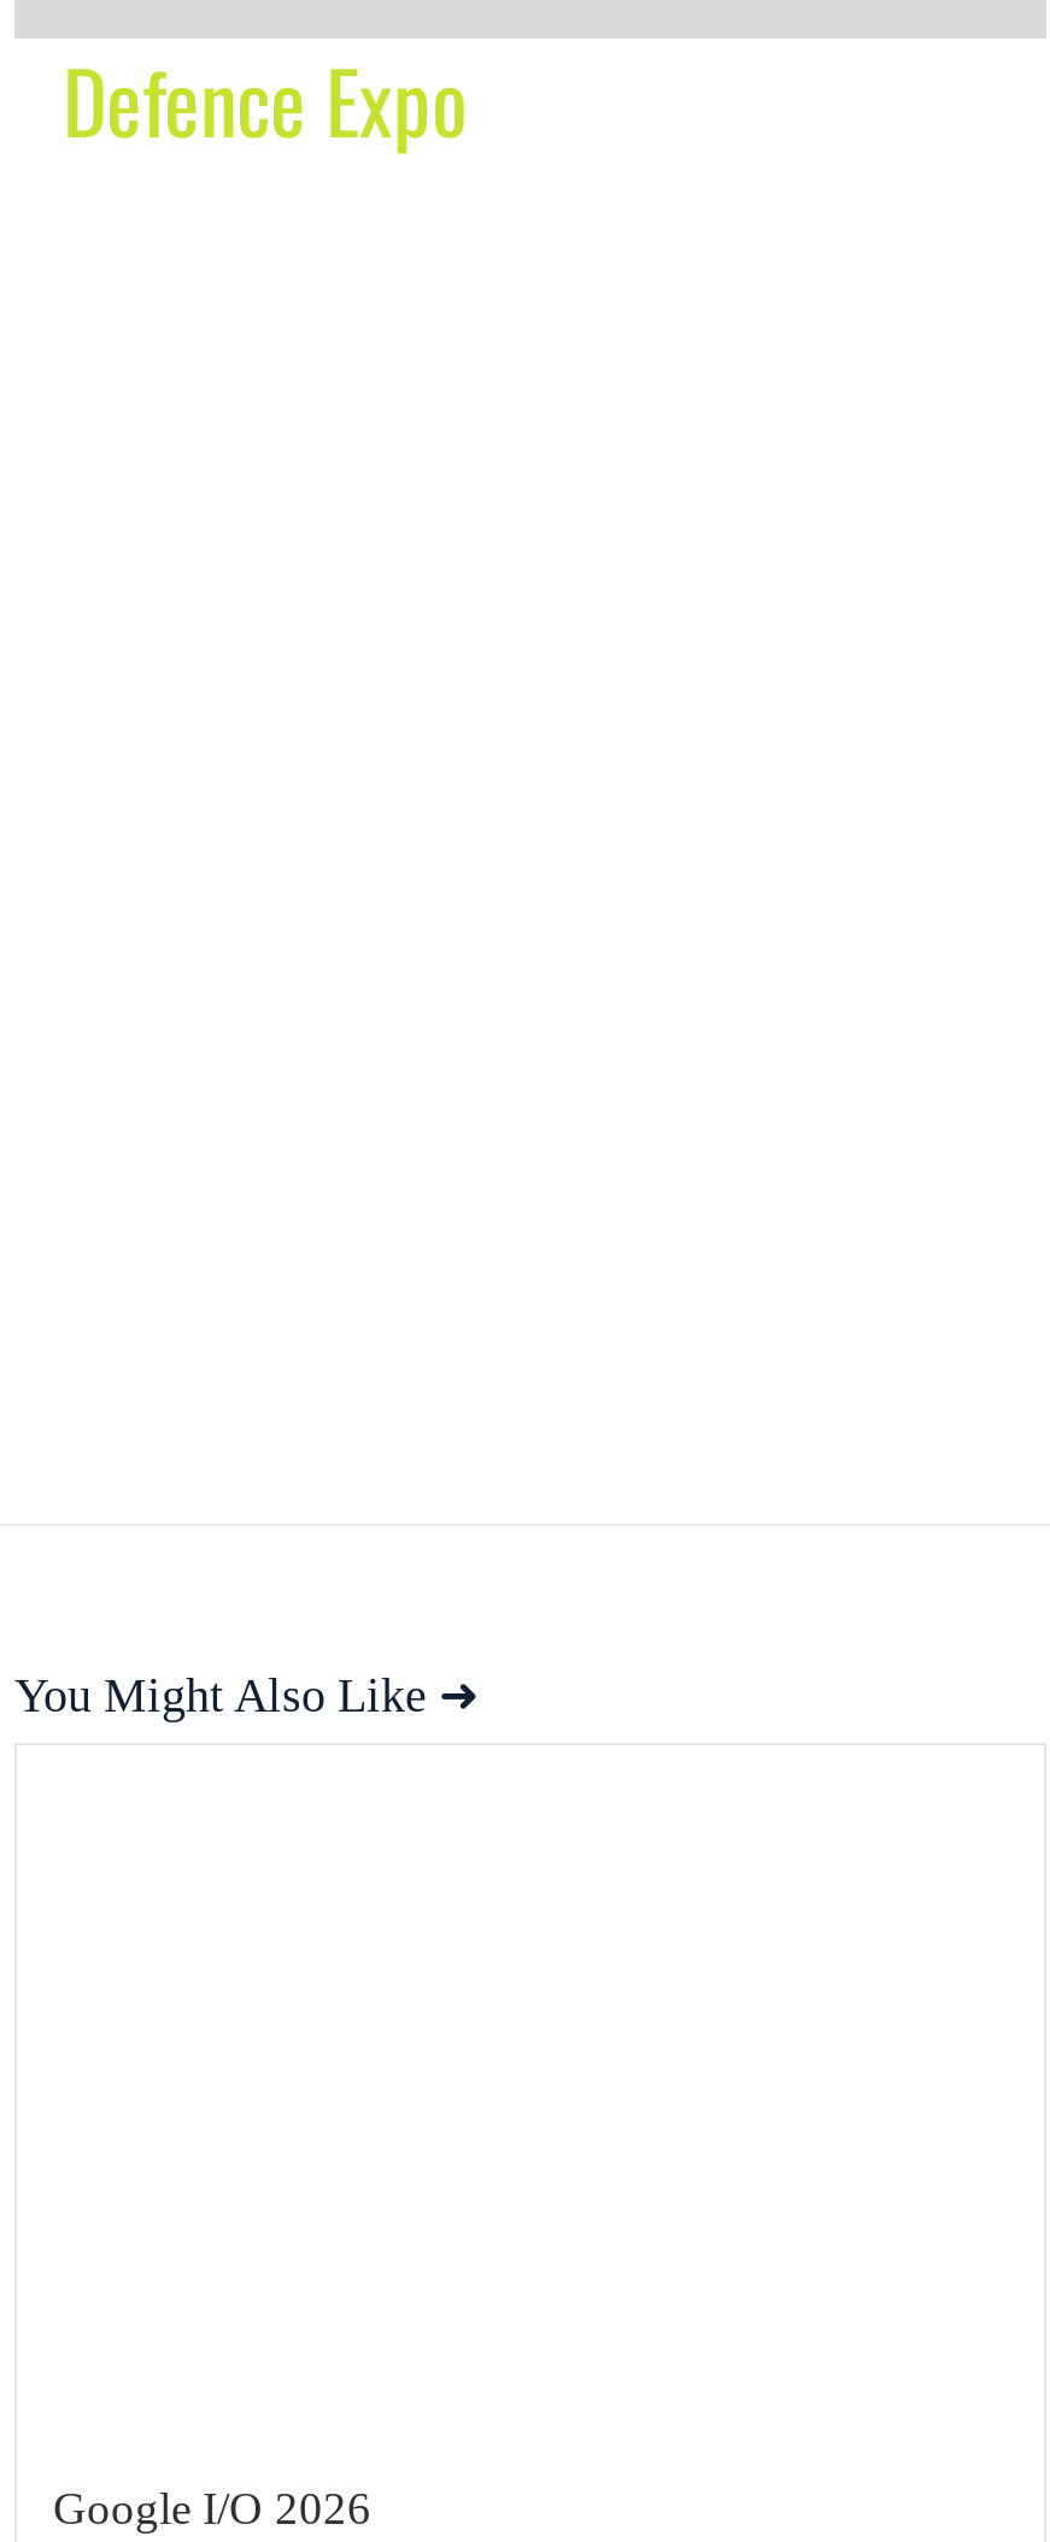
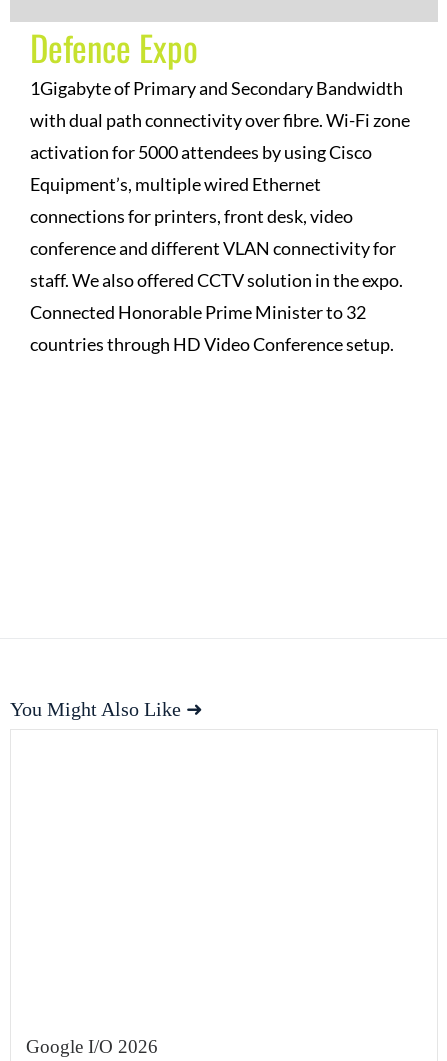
+ 1Gigabyte of Primary and Secondary Bandwidth
+ with dual path connectivity over fibre. Wi-Fi zone
+ activation for 5000 attendees by using Cisco
+ Equipment’s, multiple wired Ethernet
+ connections for printers, front desk, video
+ conference and different VLAN connectivity for
+ staff. We also offered CCTV solution in the expo.
+ Connected Honorable Prime Minister to 32
+ countries through HD Video Conference setup.
